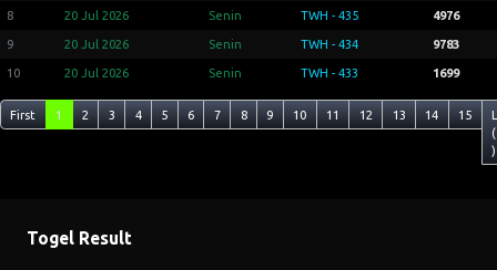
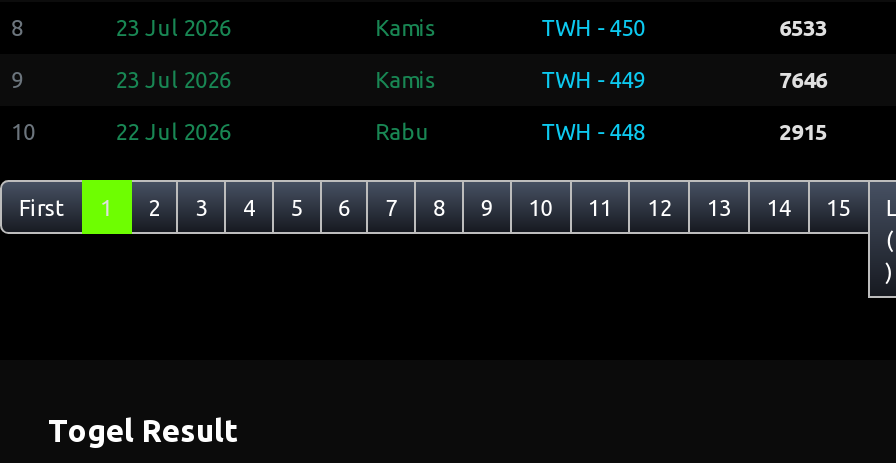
- 20 Jul 2026
- Senin
- TWH - 435
- 4976
+ 23 Jul 2026
+ Kamis
+ TWH - 450
+ 6533

- 20 Jul 2026
- Senin
- TWH - 434
- 9783
+ 23 Jul 2026
+ Kamis
+ TWH - 449
+ 7646

- 20 Jul 2026
- Senin
- TWH - 433
- 1699
+ 22 Jul 2026
+ Rabu
+ TWH - 448
+ 2915
